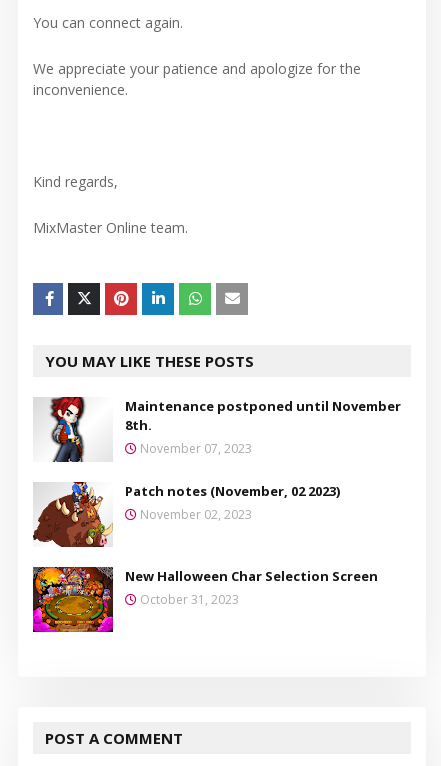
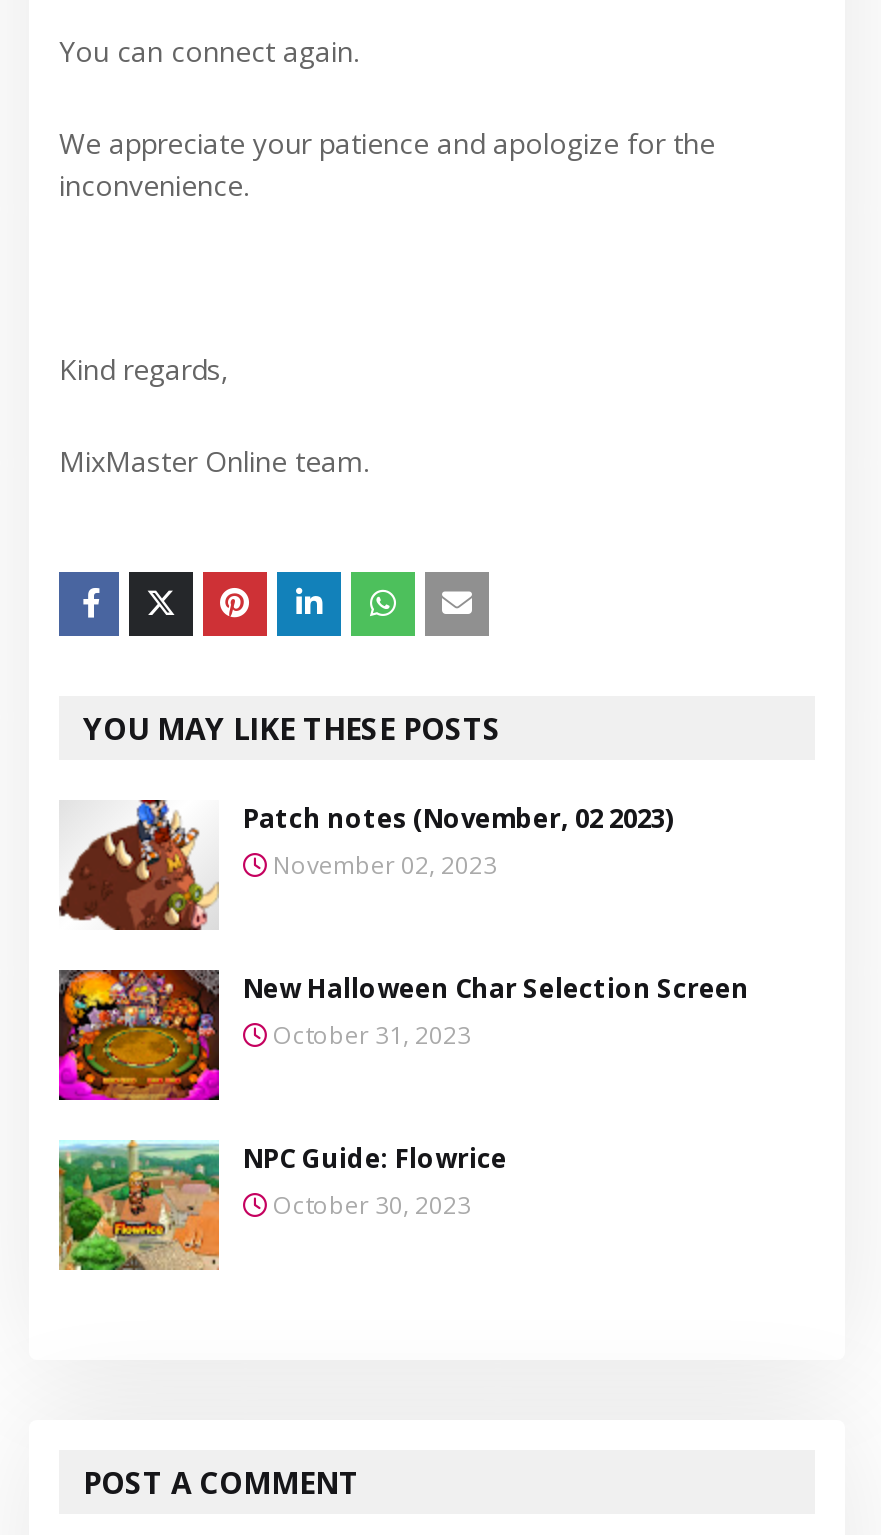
- [image]
- Maintenance postponed until November
- 8th.
- November 07, 2023

moved up: [image] | Patch notes (November, 02 2023) | November 02, 2023 | New Halloween Char Selection Screen | October 31, 2023

+ [image]
+ NPC Guide: Flowrice
+ October 30, 2023
